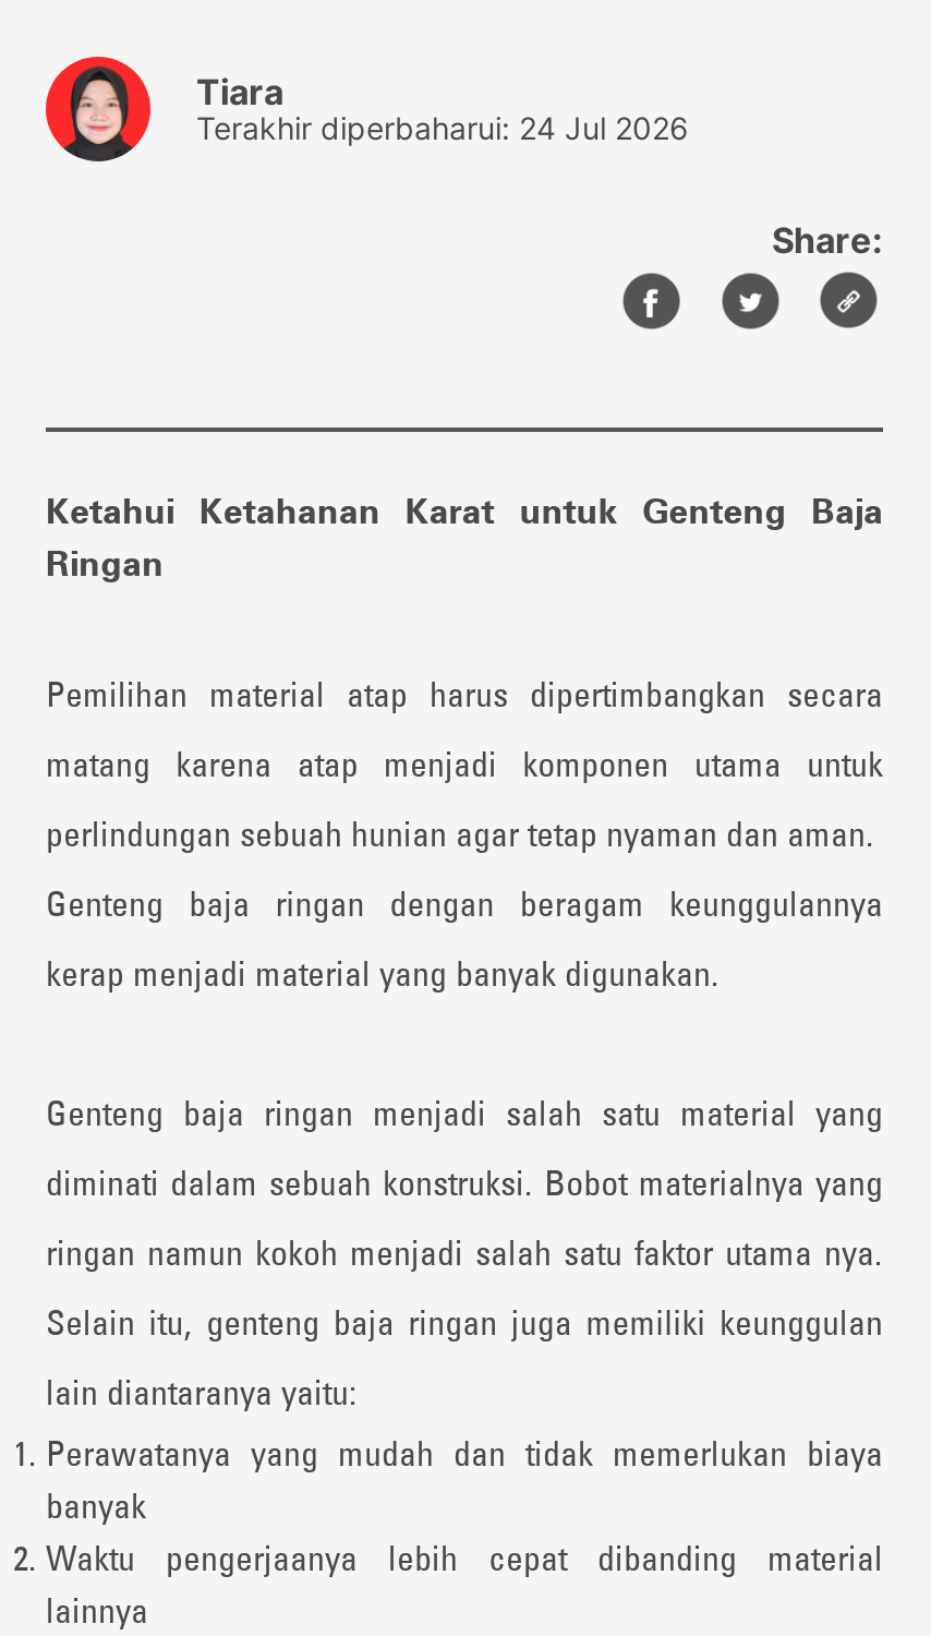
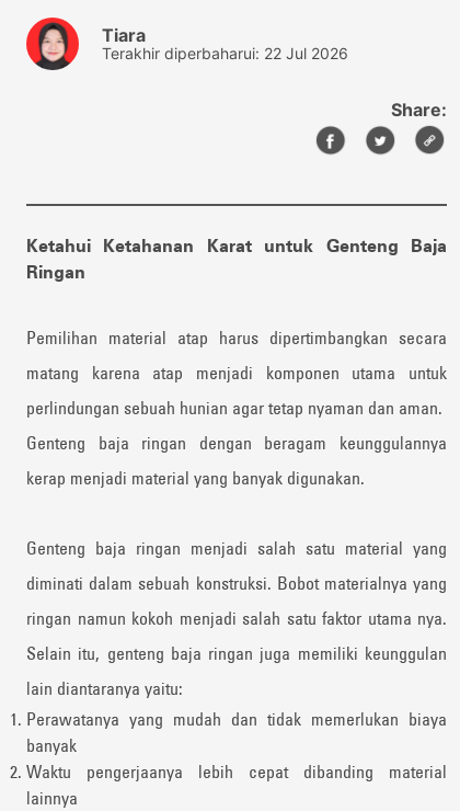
- Terakhir diperbaharui: 24 Jul 2026
+ Terakhir diperbaharui: 22 Jul 2026
